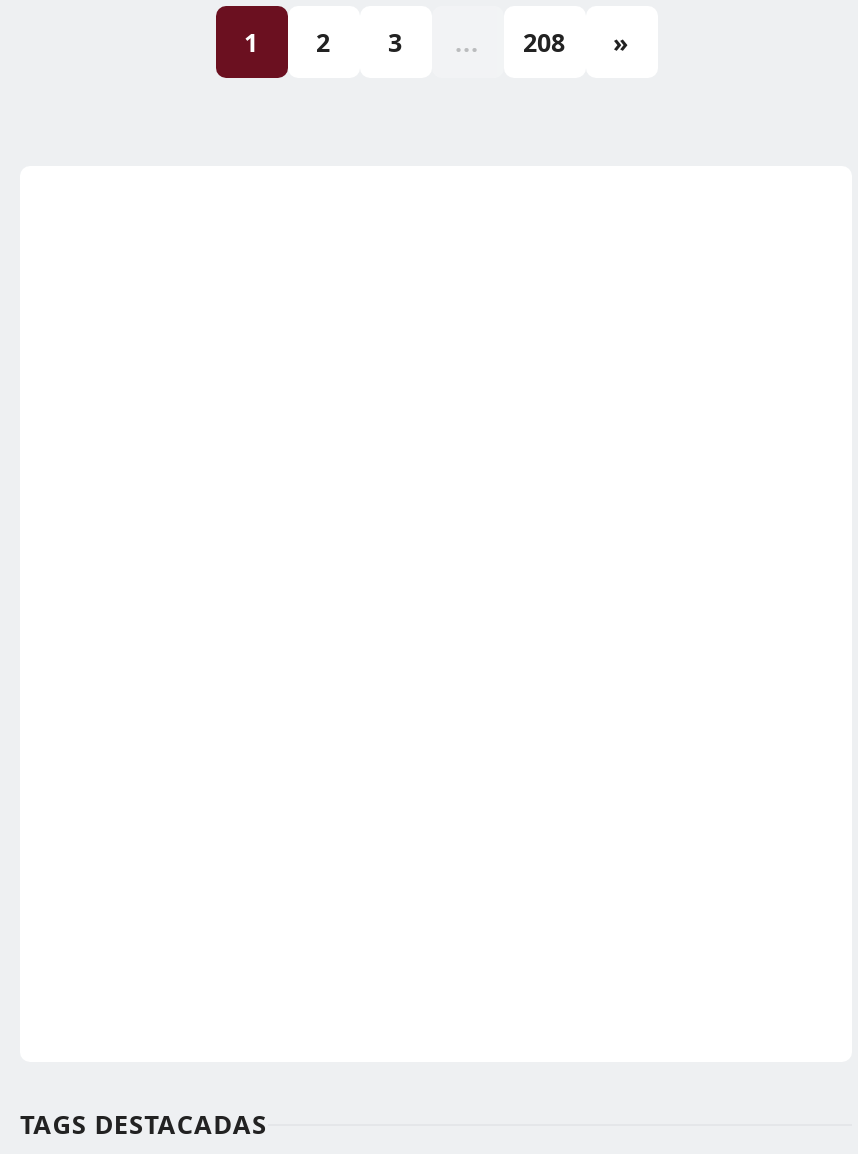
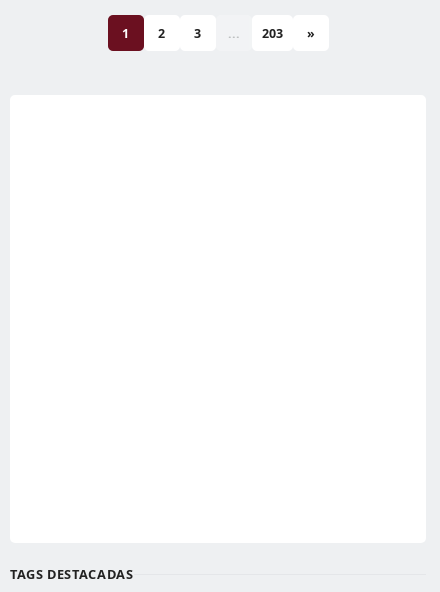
- 208
+ 203
